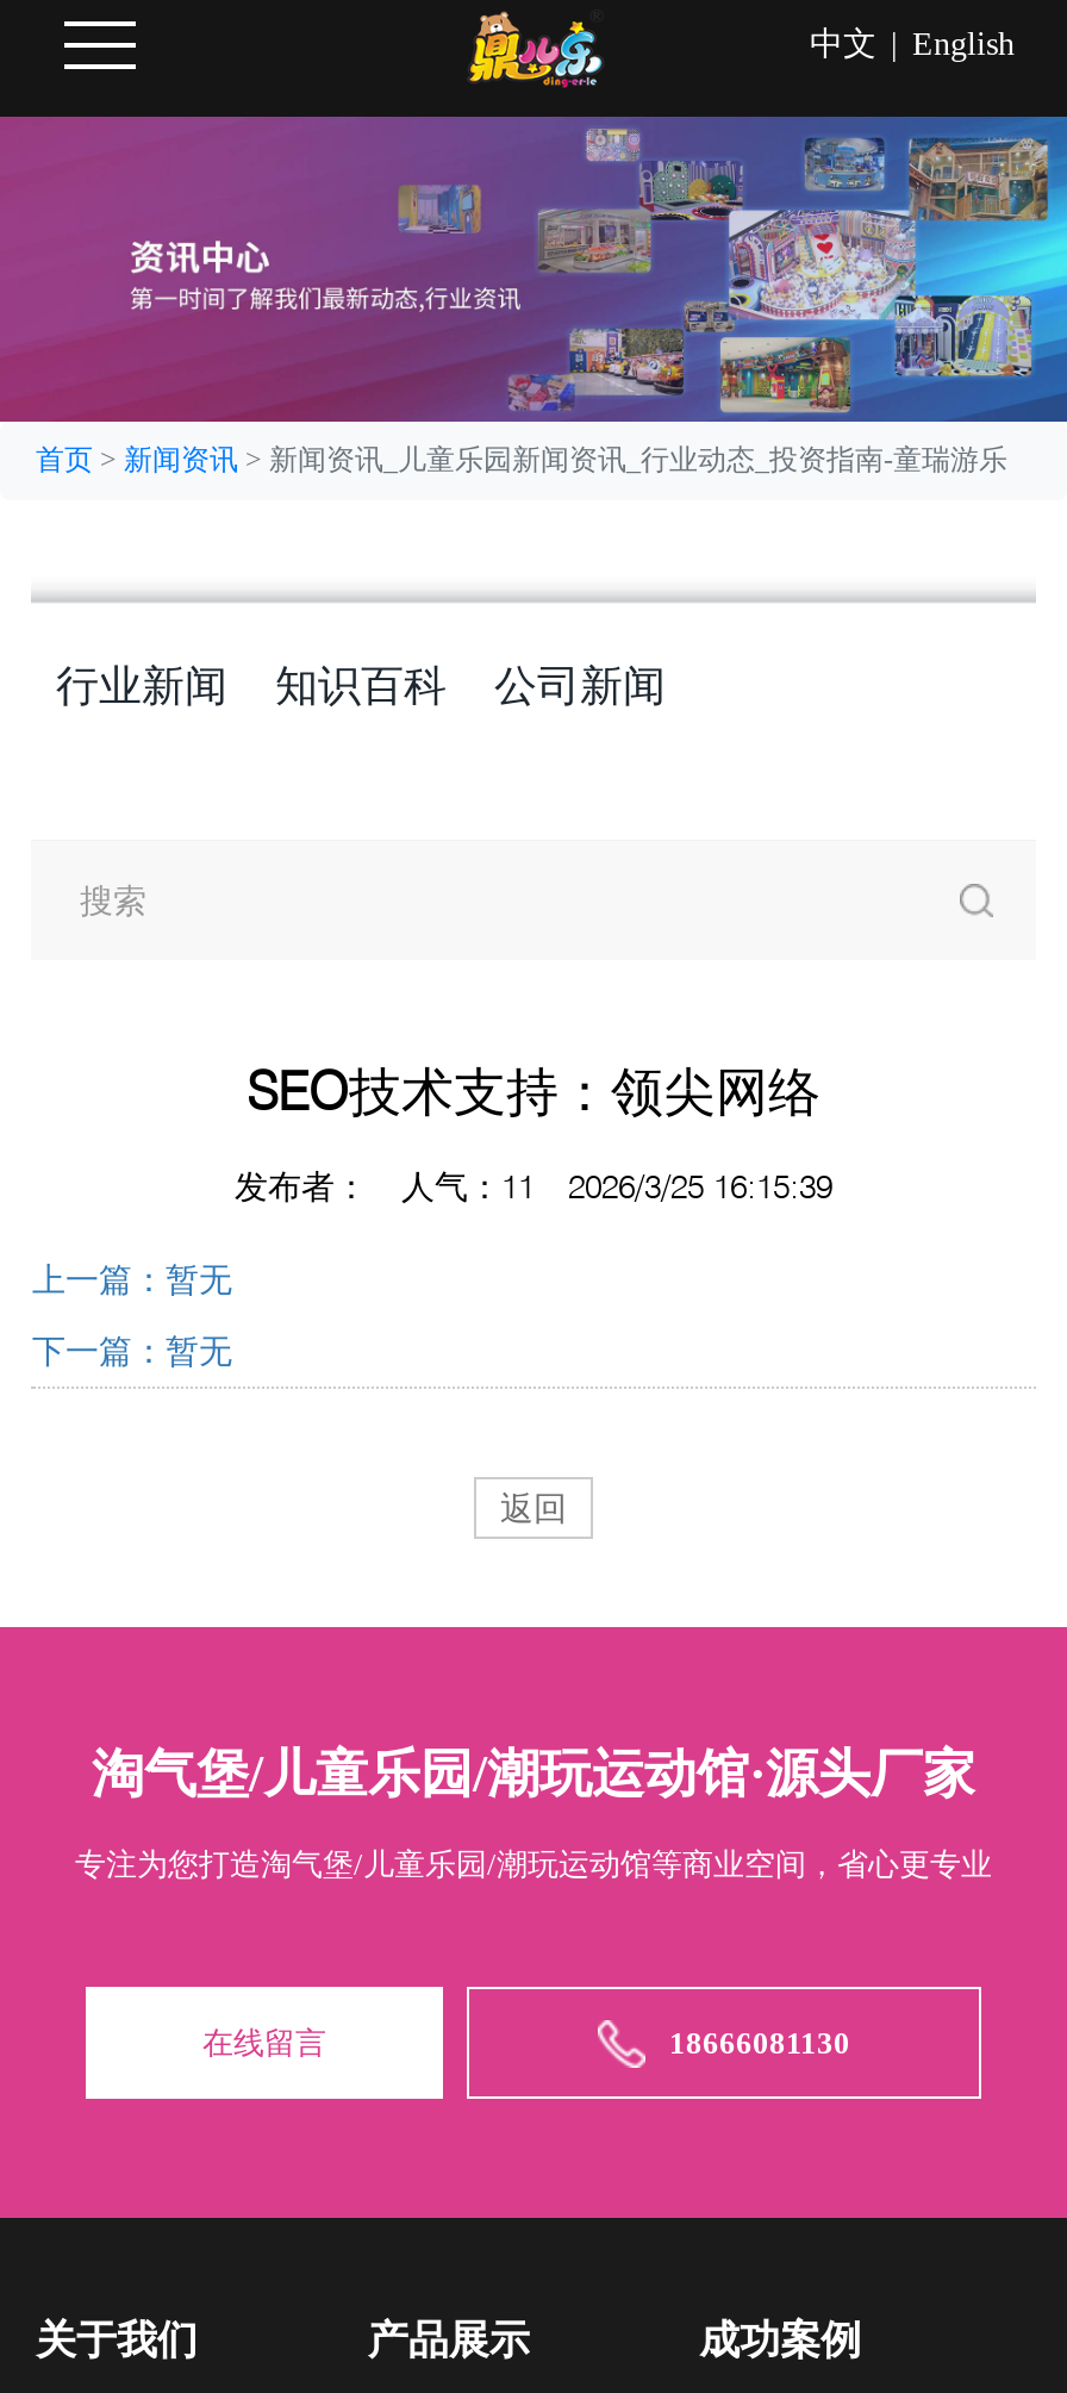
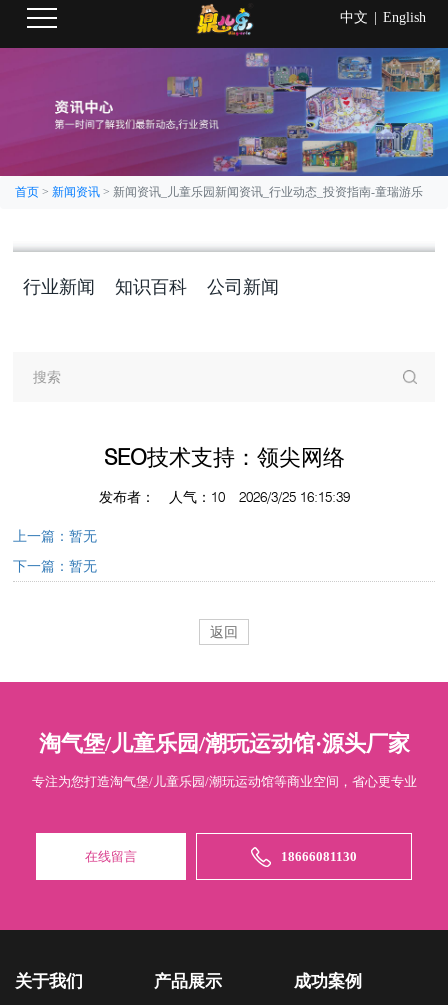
- 发布者： 人气：11 2026/3/25 16:15:39
+ 发布者： 人气：10 2026/3/25 16:15:39
